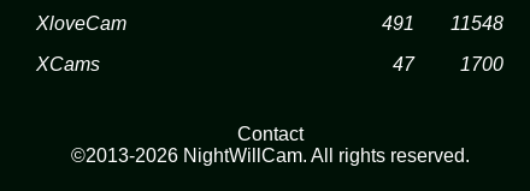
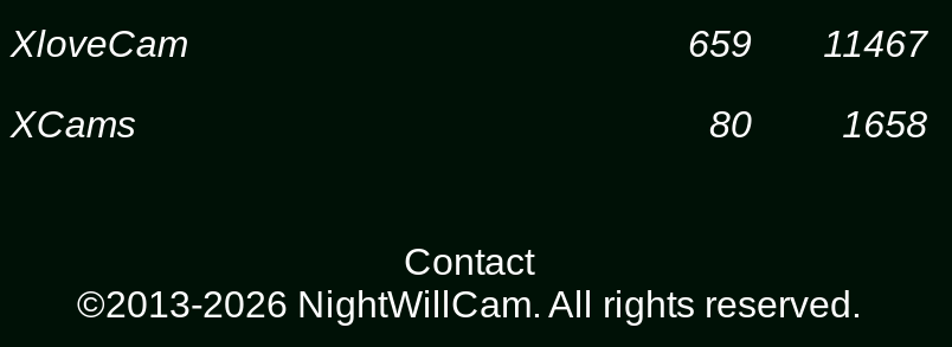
- 491
+ 659

- 11548
+ 11467

- 47
+ 80

- 1700
+ 1658
